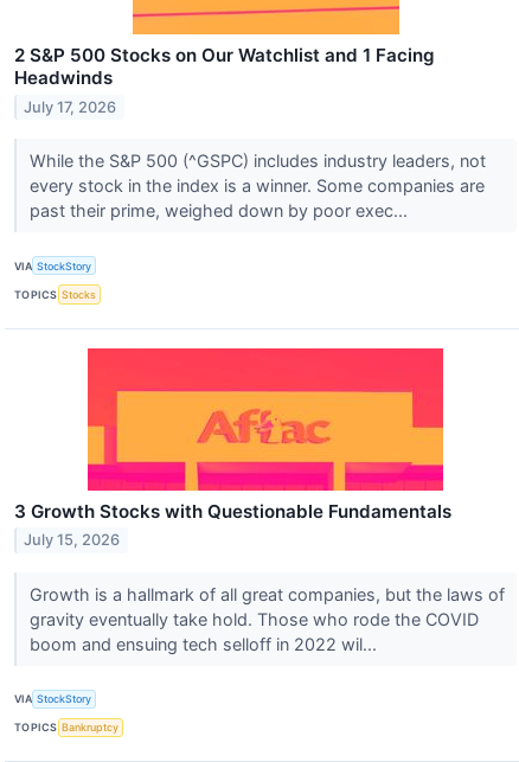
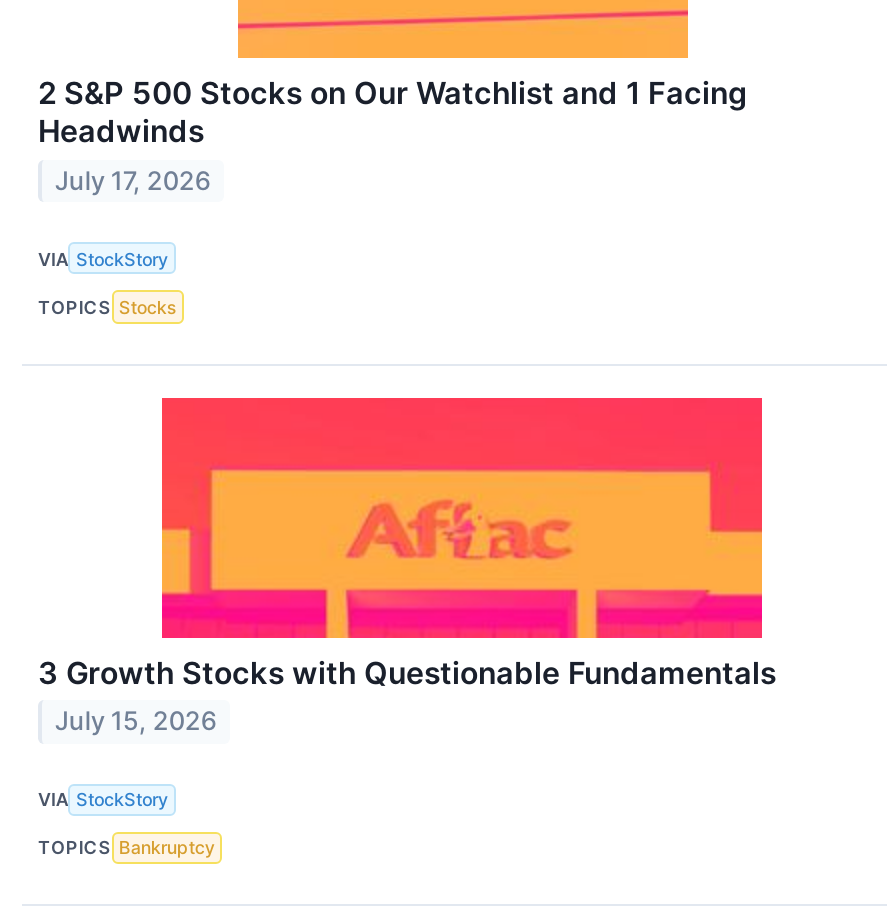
- While the S&P 500 (^GSPC) includes industry leaders, not
- every stock in the index is a winner. Some companies are
- past their prime, weighed down by poor exec...

- Growth is a hallmark of all great companies, but the laws of
- gravity eventually take hold. Those who rode the COVID
- boom and ensuing tech selloff in 2022 wil...
